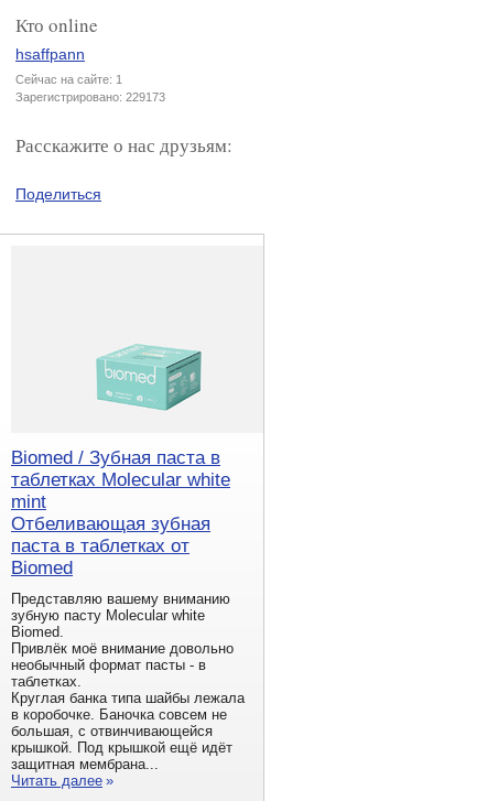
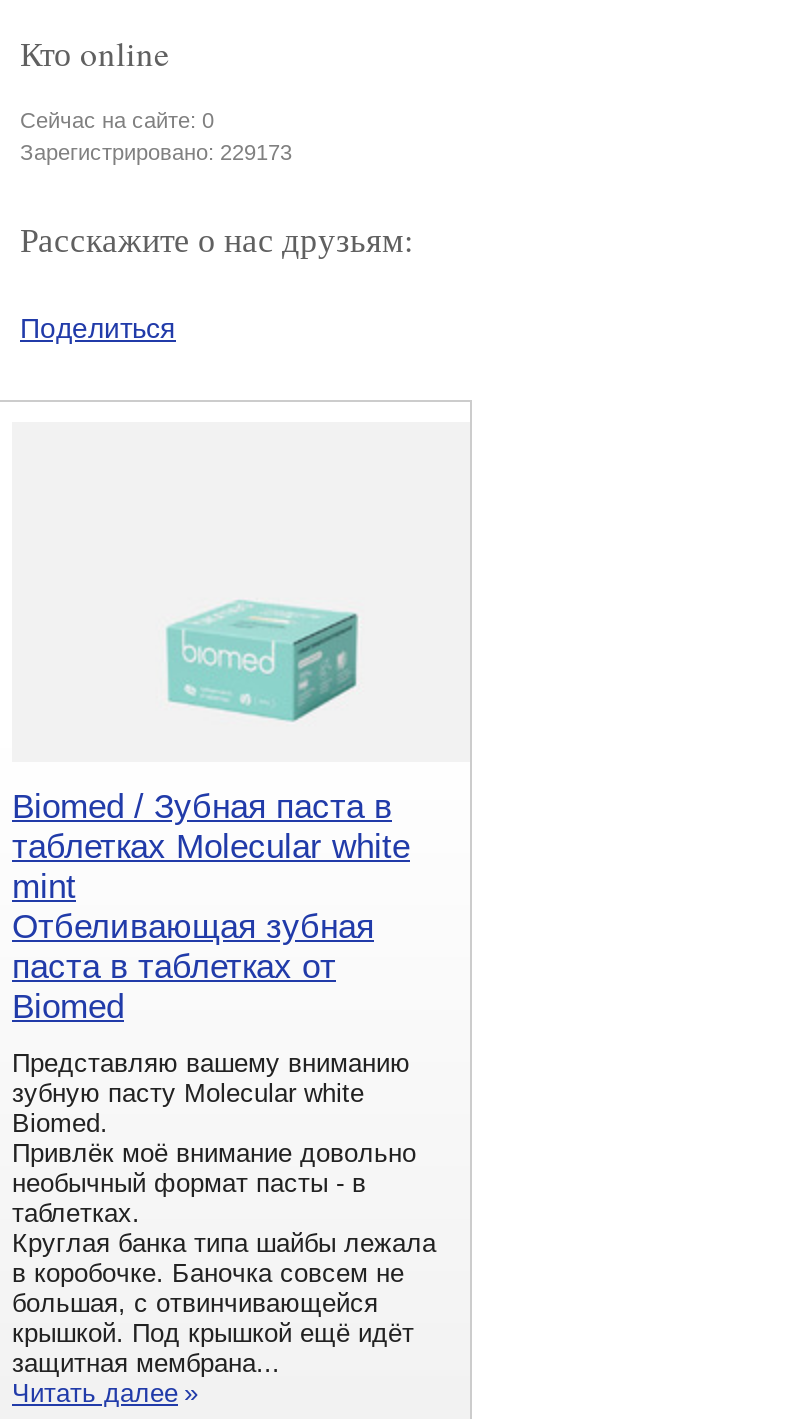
- hsaffpann
- Сейчас на сайте: 1
+ Сейчас на сайте: 0
